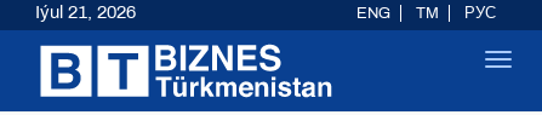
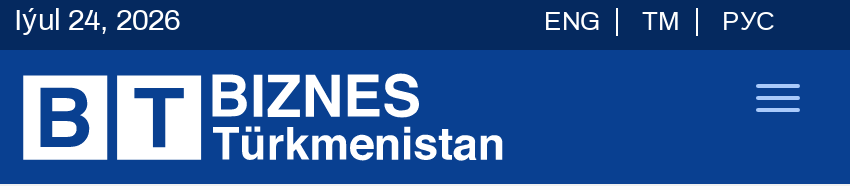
- Iýul 21, 2026
+ Iýul 24, 2026
